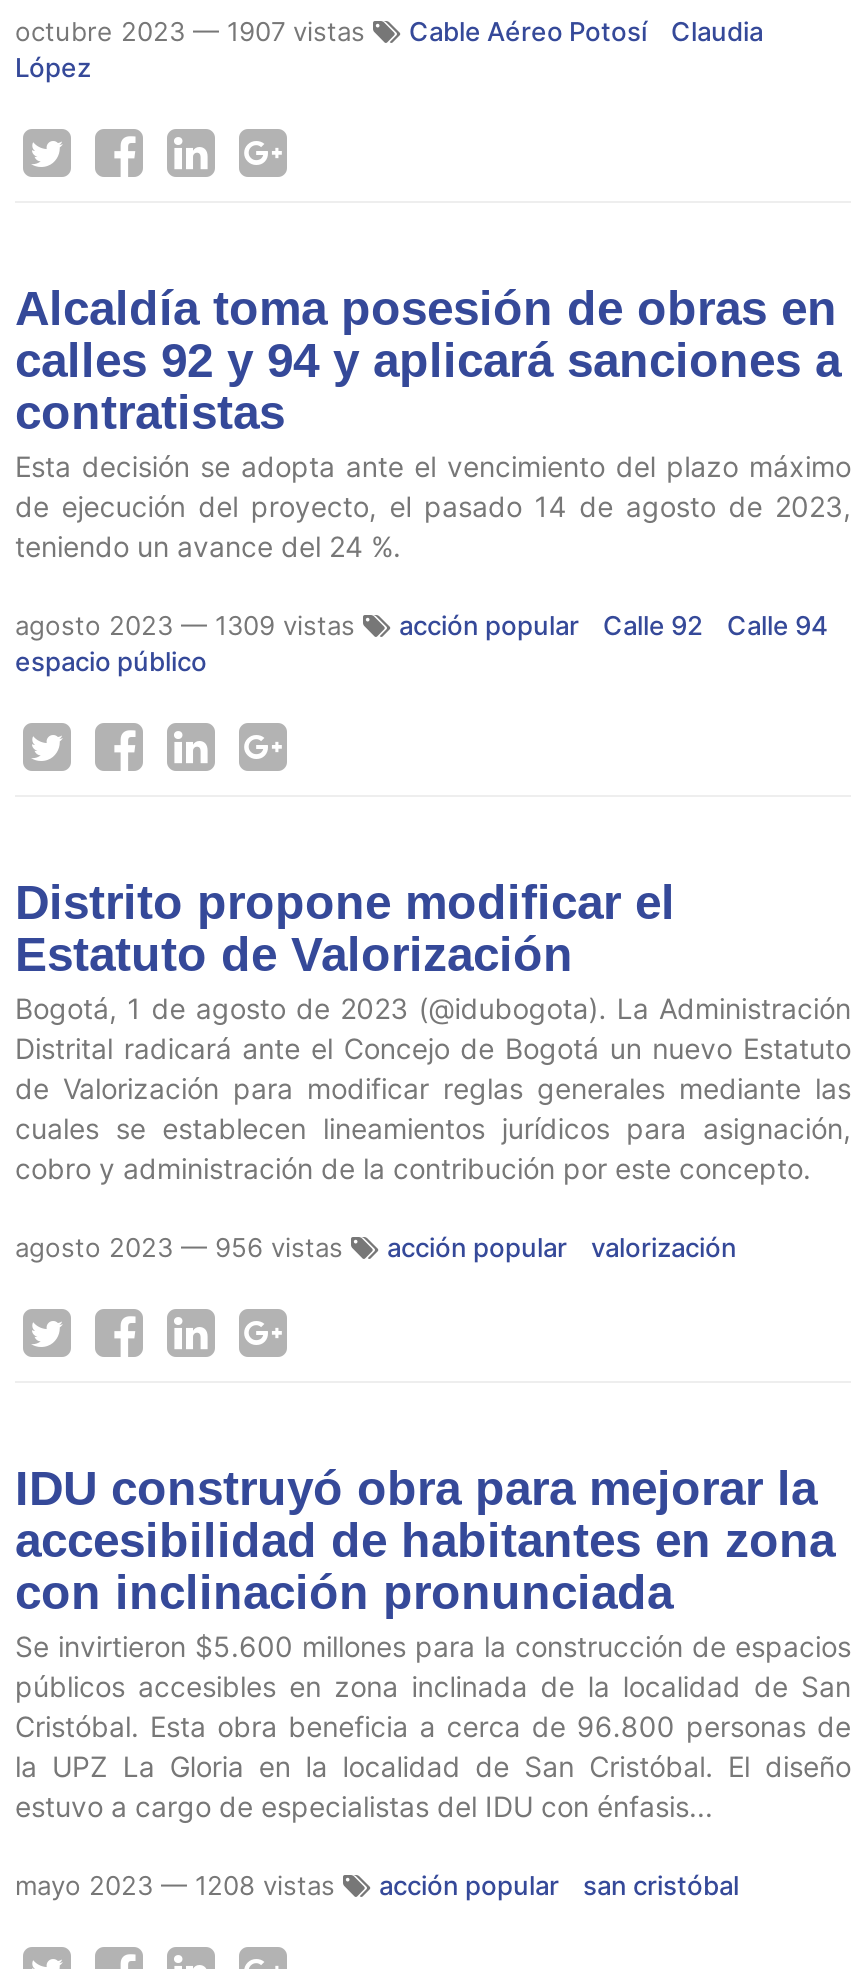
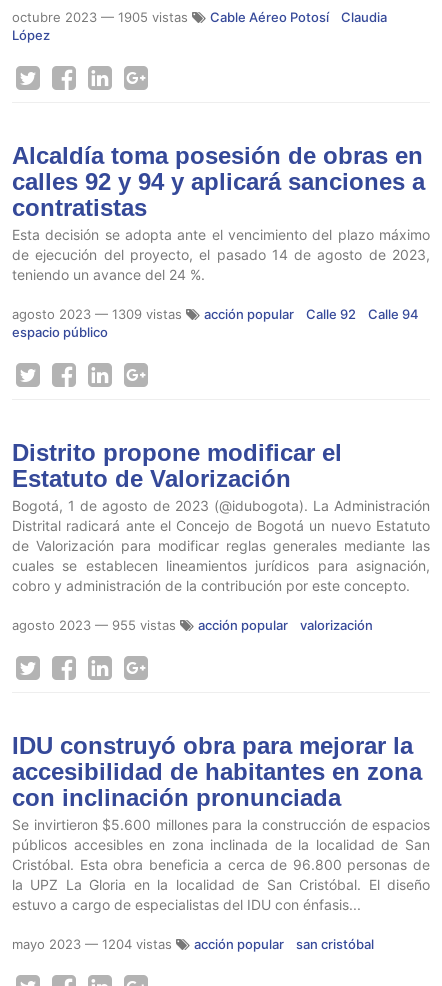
- octubre 2023 — 1907 vistas
+ octubre 2023 — 1905 vistas

- agosto 2023 — 956 vistas
+ agosto 2023 — 955 vistas

- mayo 2023 — 1208 vistas acción popular san cristóbal
+ mayo 2023 — 1204 vistas acción popular san cristóbal
